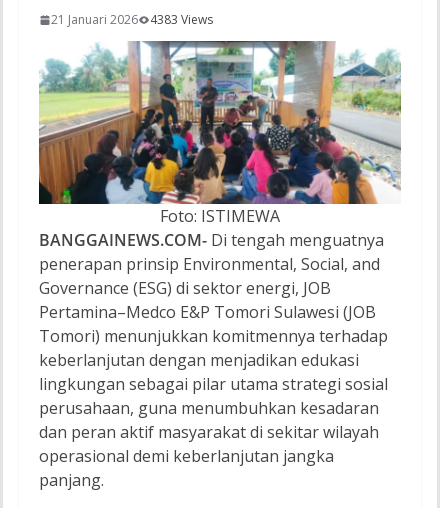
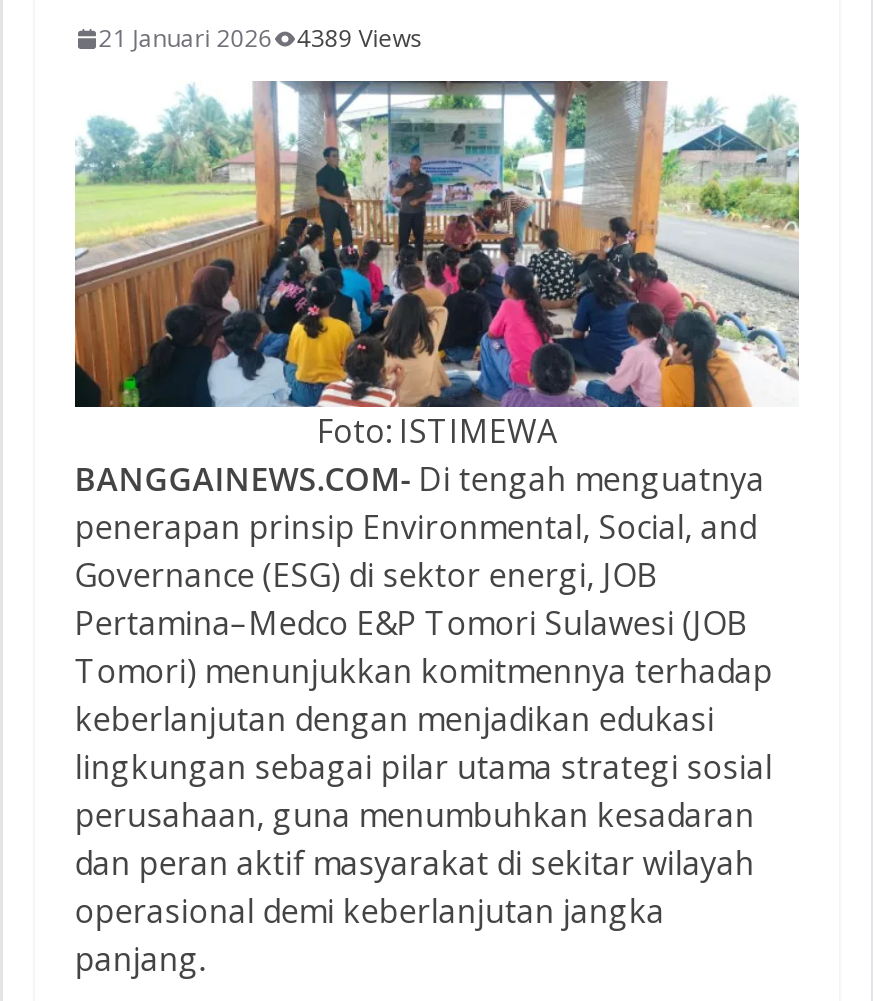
- 21 Januari 2026 4383 Views
+ 21 Januari 2026 4389 Views
